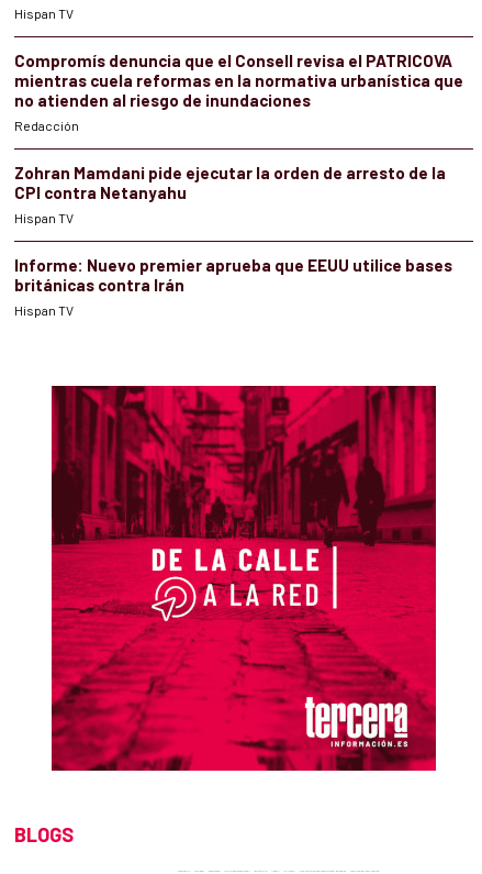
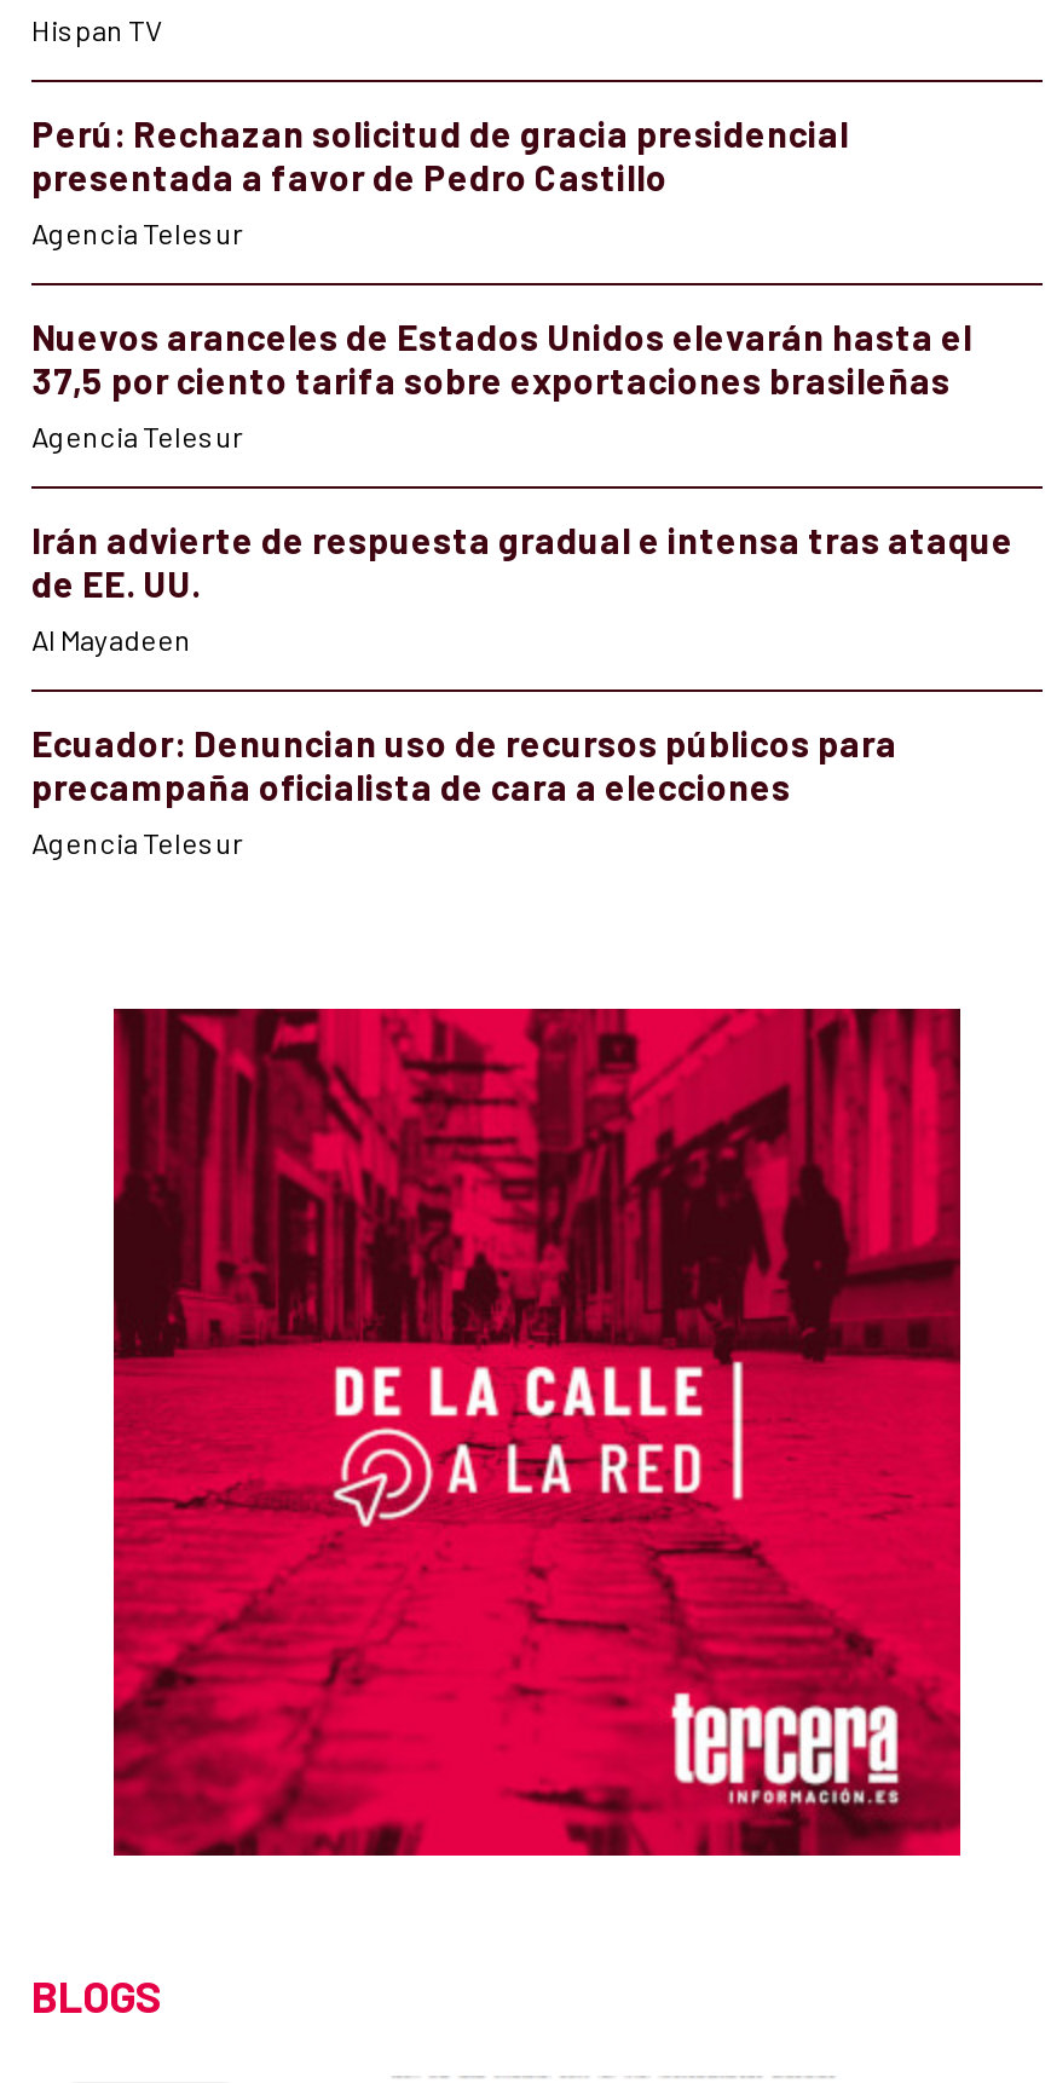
- Compromís denuncia que el Consell revisa el PATRICOVA
- mientras cuela reformas en la normativa urbanística que
- no atienden al riesgo de inundaciones
- Redacción
- Zohran Mamdani pide ejecutar la orden de arresto de la
- CPI contra Netanyahu
- Hispan TV
- Informe: Nuevo premier aprueba que EEUU utilice bases
- británicas contra Irán
- Hispan TV
+ Perú: Rechazan solicitud de gracia presidencial
+ presentada a favor de Pedro Castillo
+ Agencia Telesur
+ Nuevos aranceles de Estados Unidos elevarán hasta el
+ 37,5 por ciento tarifa sobre exportaciones brasileñas
+ Agencia Telesur
+ Irán advierte de respuesta gradual e intensa tras ataque
+ de EE. UU.
+ Al Mayadeen
+ Ecuador: Denuncian uso de recursos públicos para
+ precampaña oficialista de cara a elecciones
+ Agencia Telesur
